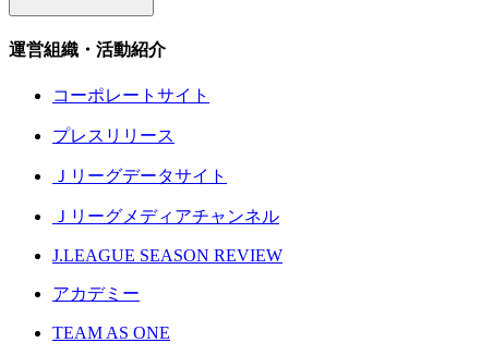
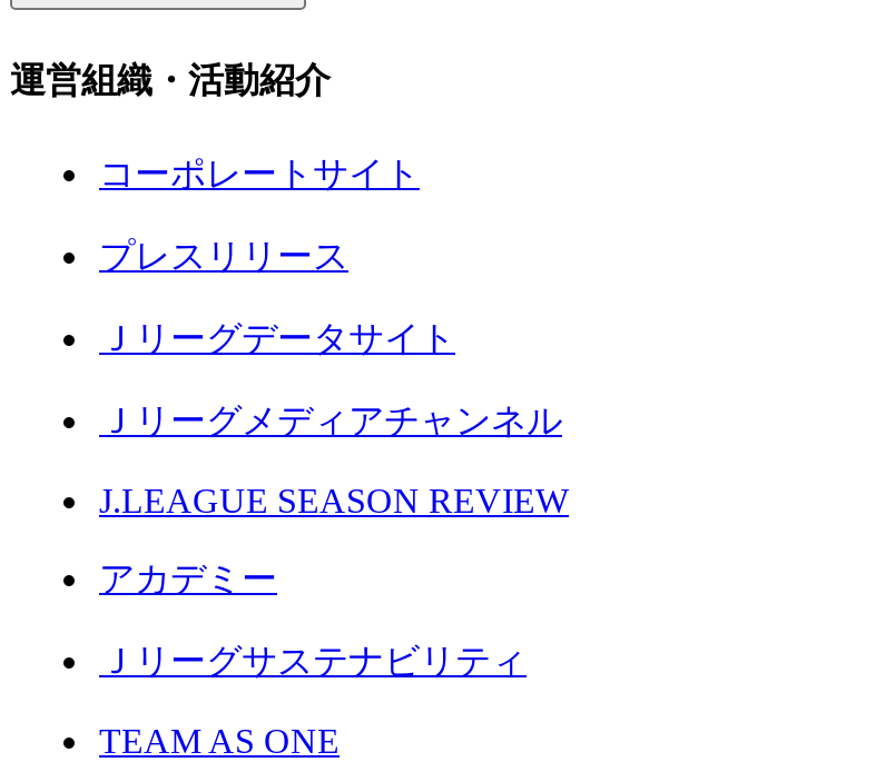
+ Ｊリーグサステナビリティ
